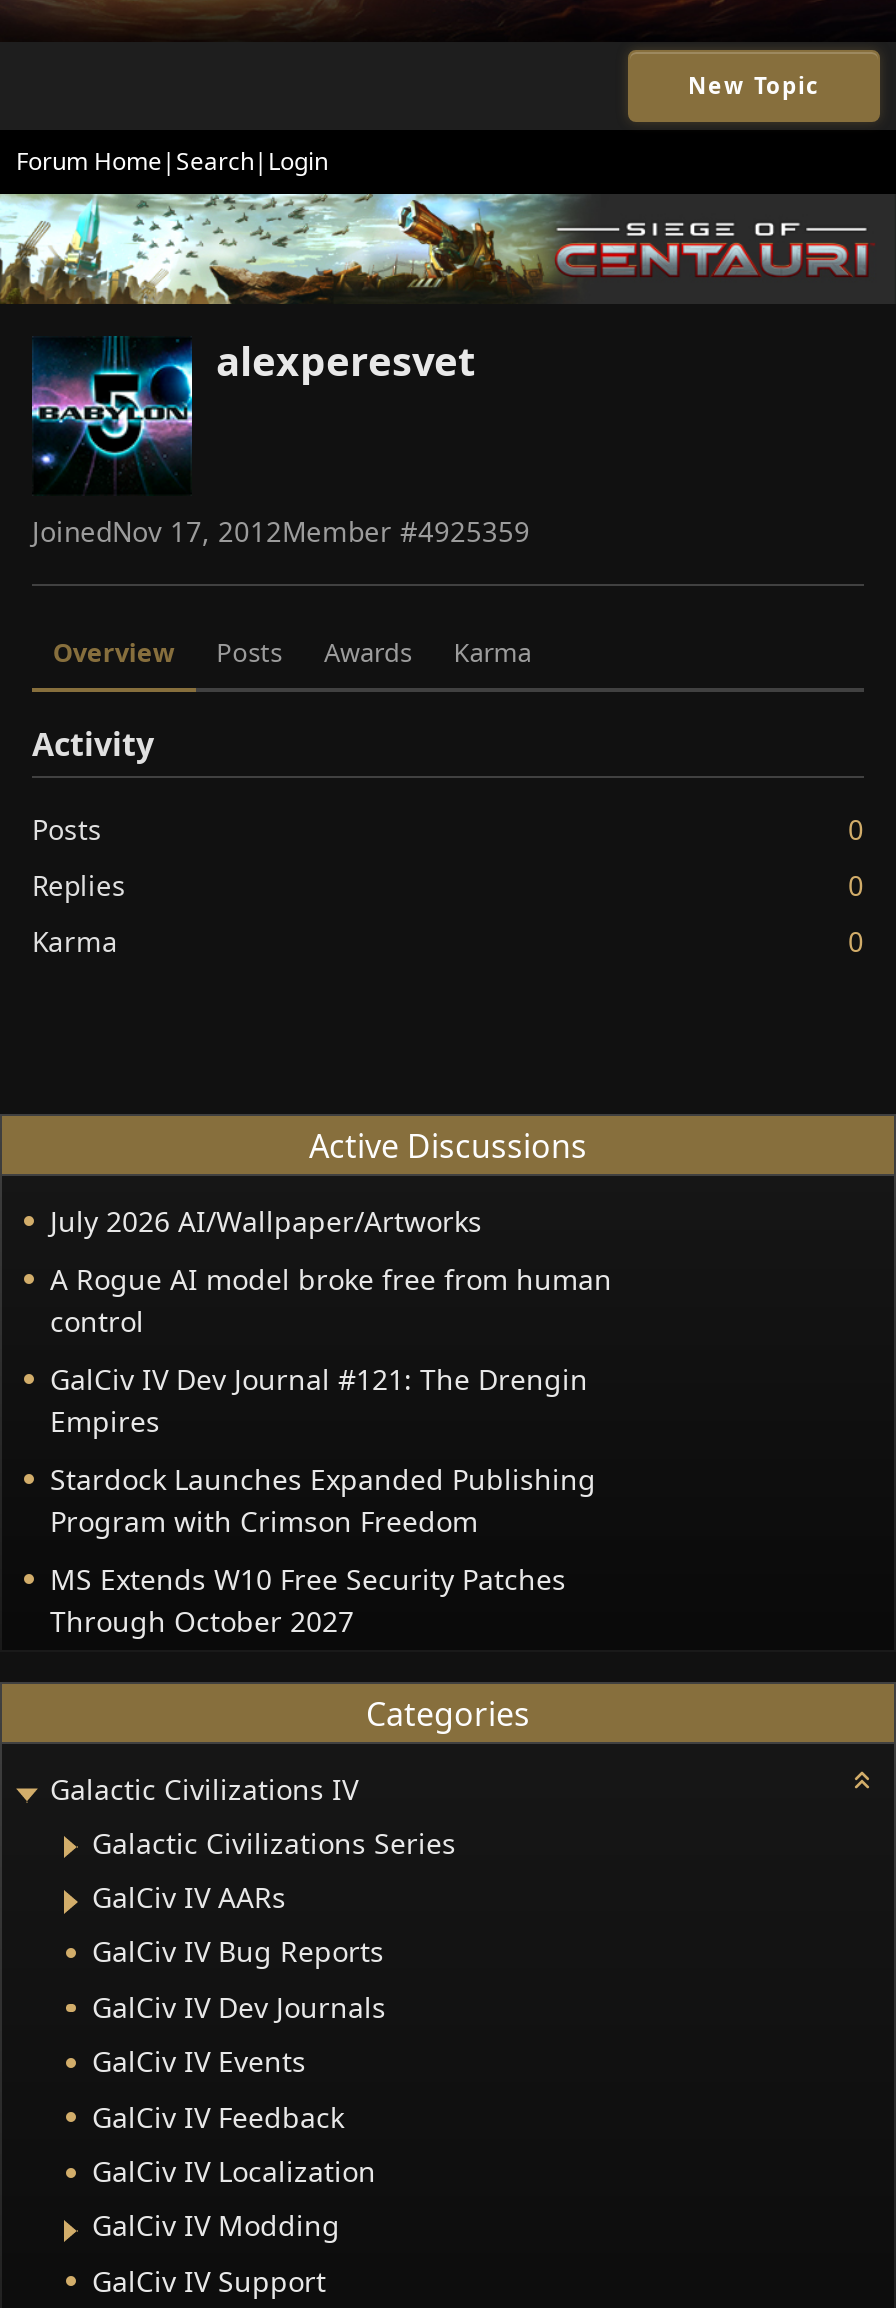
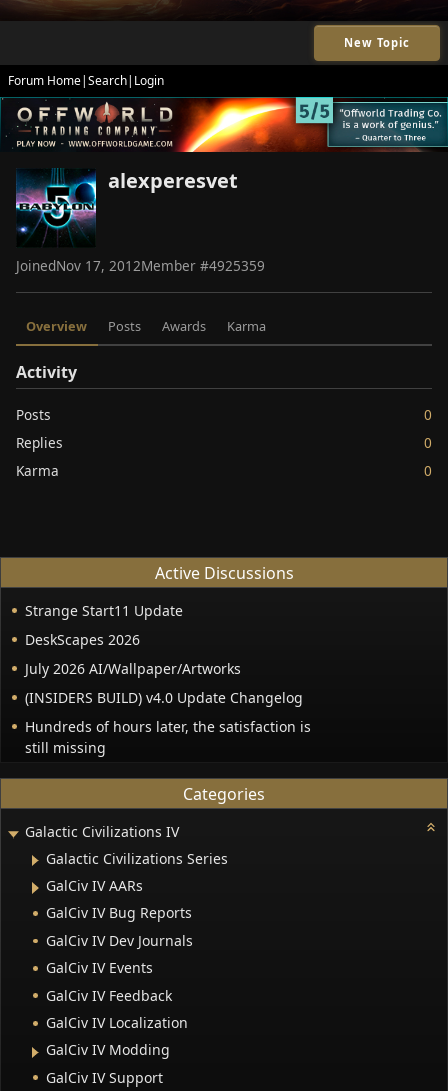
- [image]
+ [image]

+ Strange Start11 Update
+ DeskScapes 2026

moved down: July 2026 AI/Wallpaper/Artworks

- A Rogue AI model broke free from human
- control
- GalCiv IV Dev Journal #121: The Drengin
- Empires
- Stardock Launches Expanded Publishing
- Program with Crimson Freedom
- MS Extends W10 Free Security Patches
- Through October 2027
+ (INSIDERS BUILD) v4.0 Update Changelog
+ Hundreds of hours later, the satisfaction is
+ still missing
